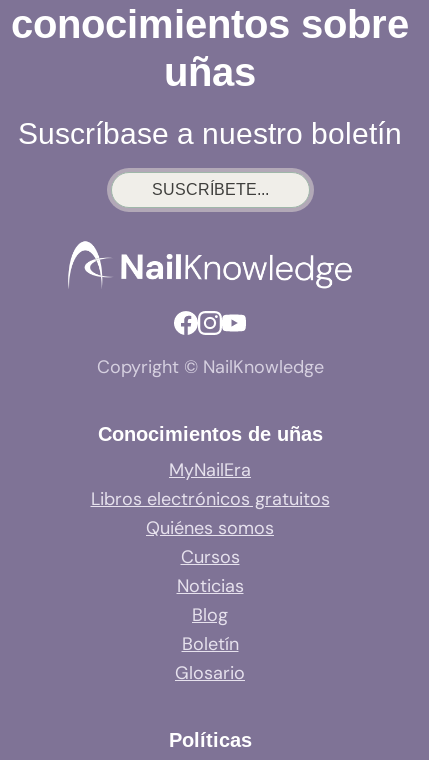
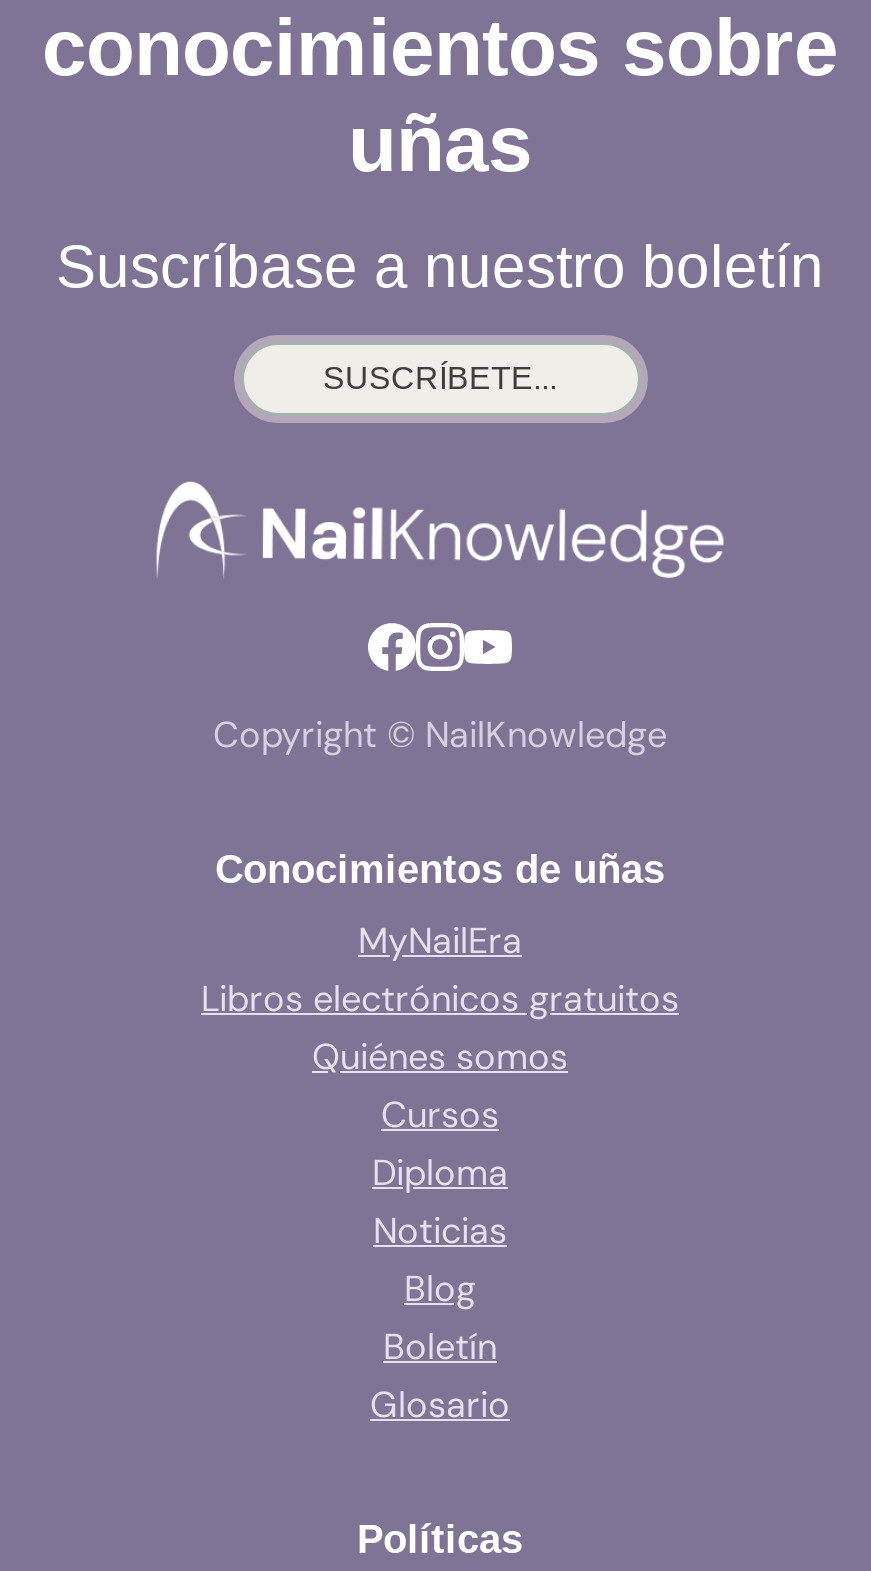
+ Diploma
